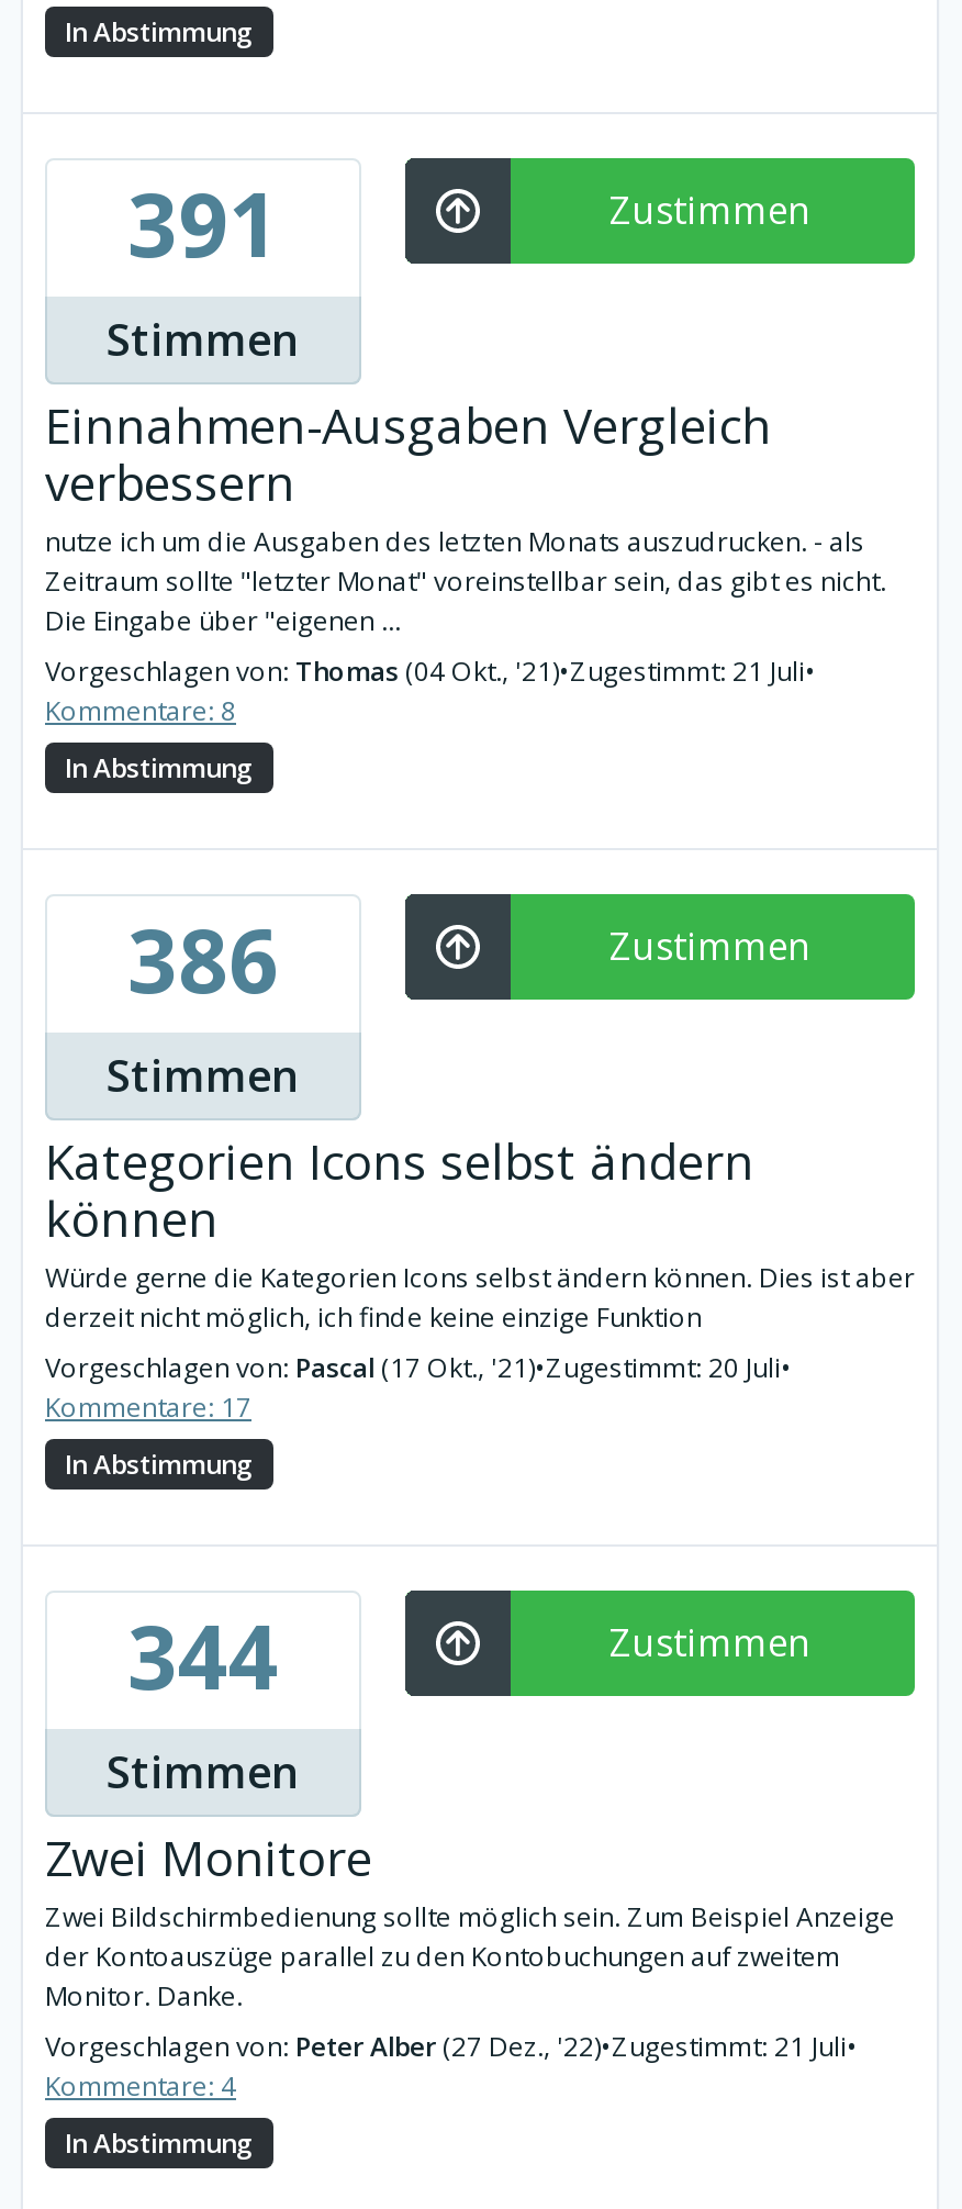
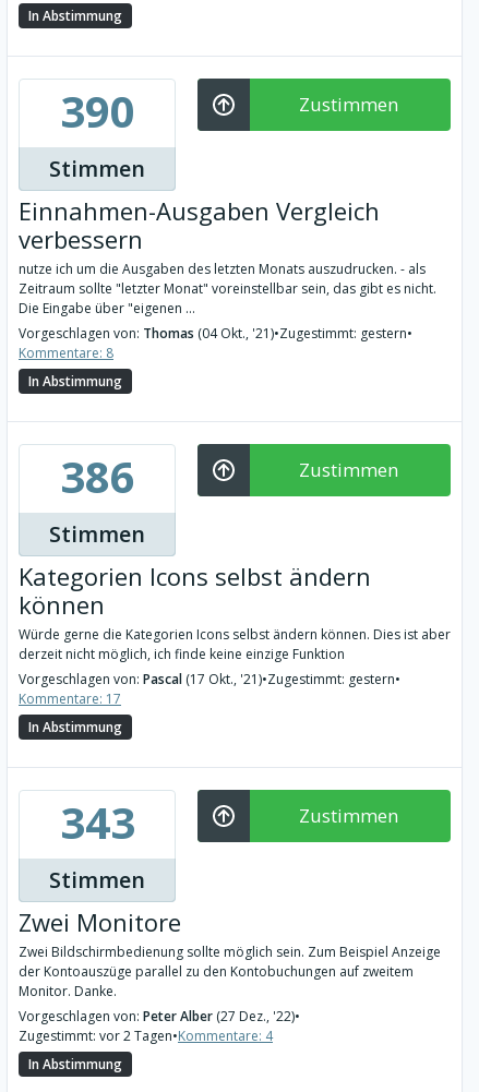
- 391
+ 390

- Vorgeschlagen von: Thomas (04 Okt., '21) •Zugestimmt: 21 Juli•
+ Vorgeschlagen von: Thomas (04 Okt., '21) •Zugestimmt: gestern•

- Vorgeschlagen von: Pascal (17 Okt., '21) •Zugestimmt: 20 Juli•
+ Vorgeschlagen von: Pascal (17 Okt., '21) •Zugestimmt: gestern•

- 344
+ 343

- Vorgeschlagen von: Peter Alber (27 Dez., '22)•Zugestimmt: 21 Juli•
- Kommentare: 4
+ Vorgeschlagen von: Peter Alber (27 Dez., '22)•
+ Zugestimmt: vor 2 Tagen•Kommentare: 4
